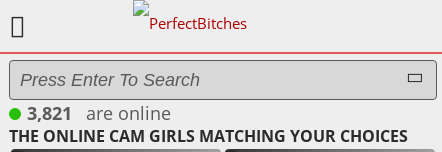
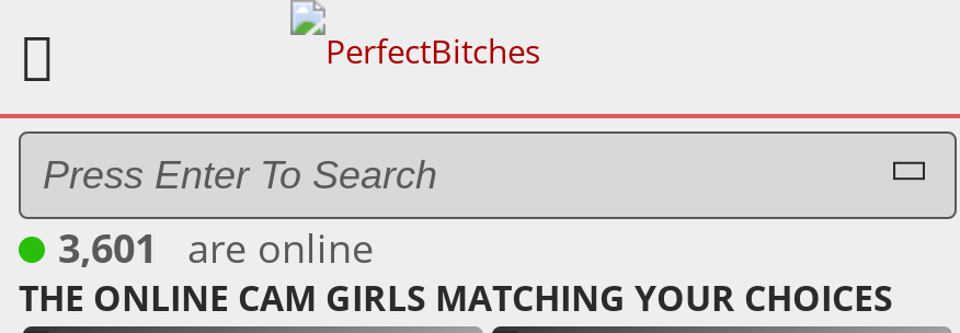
- 3,821 are online
+ 3,601 are online
